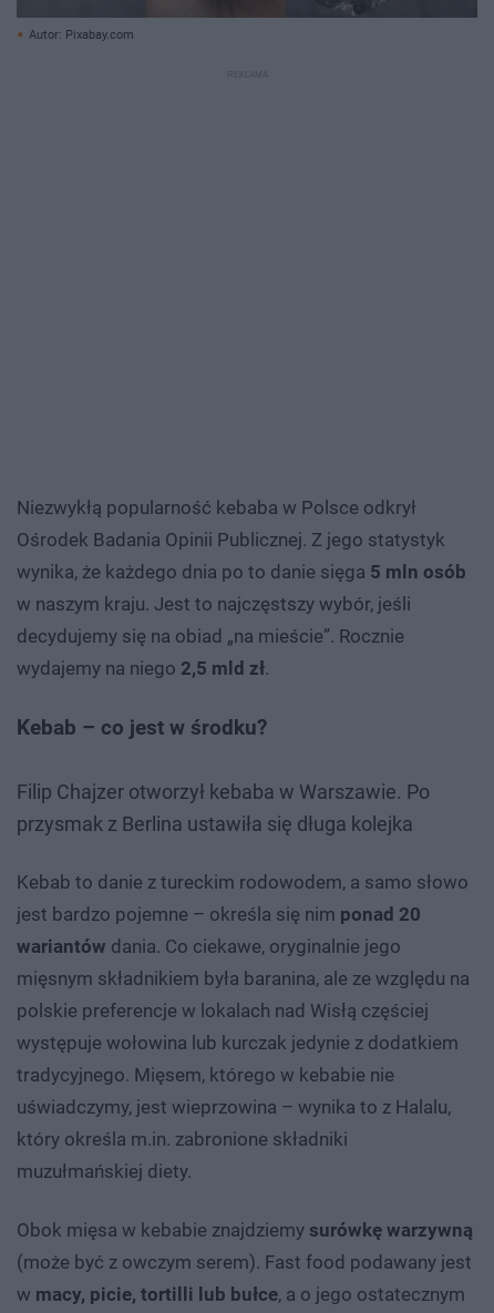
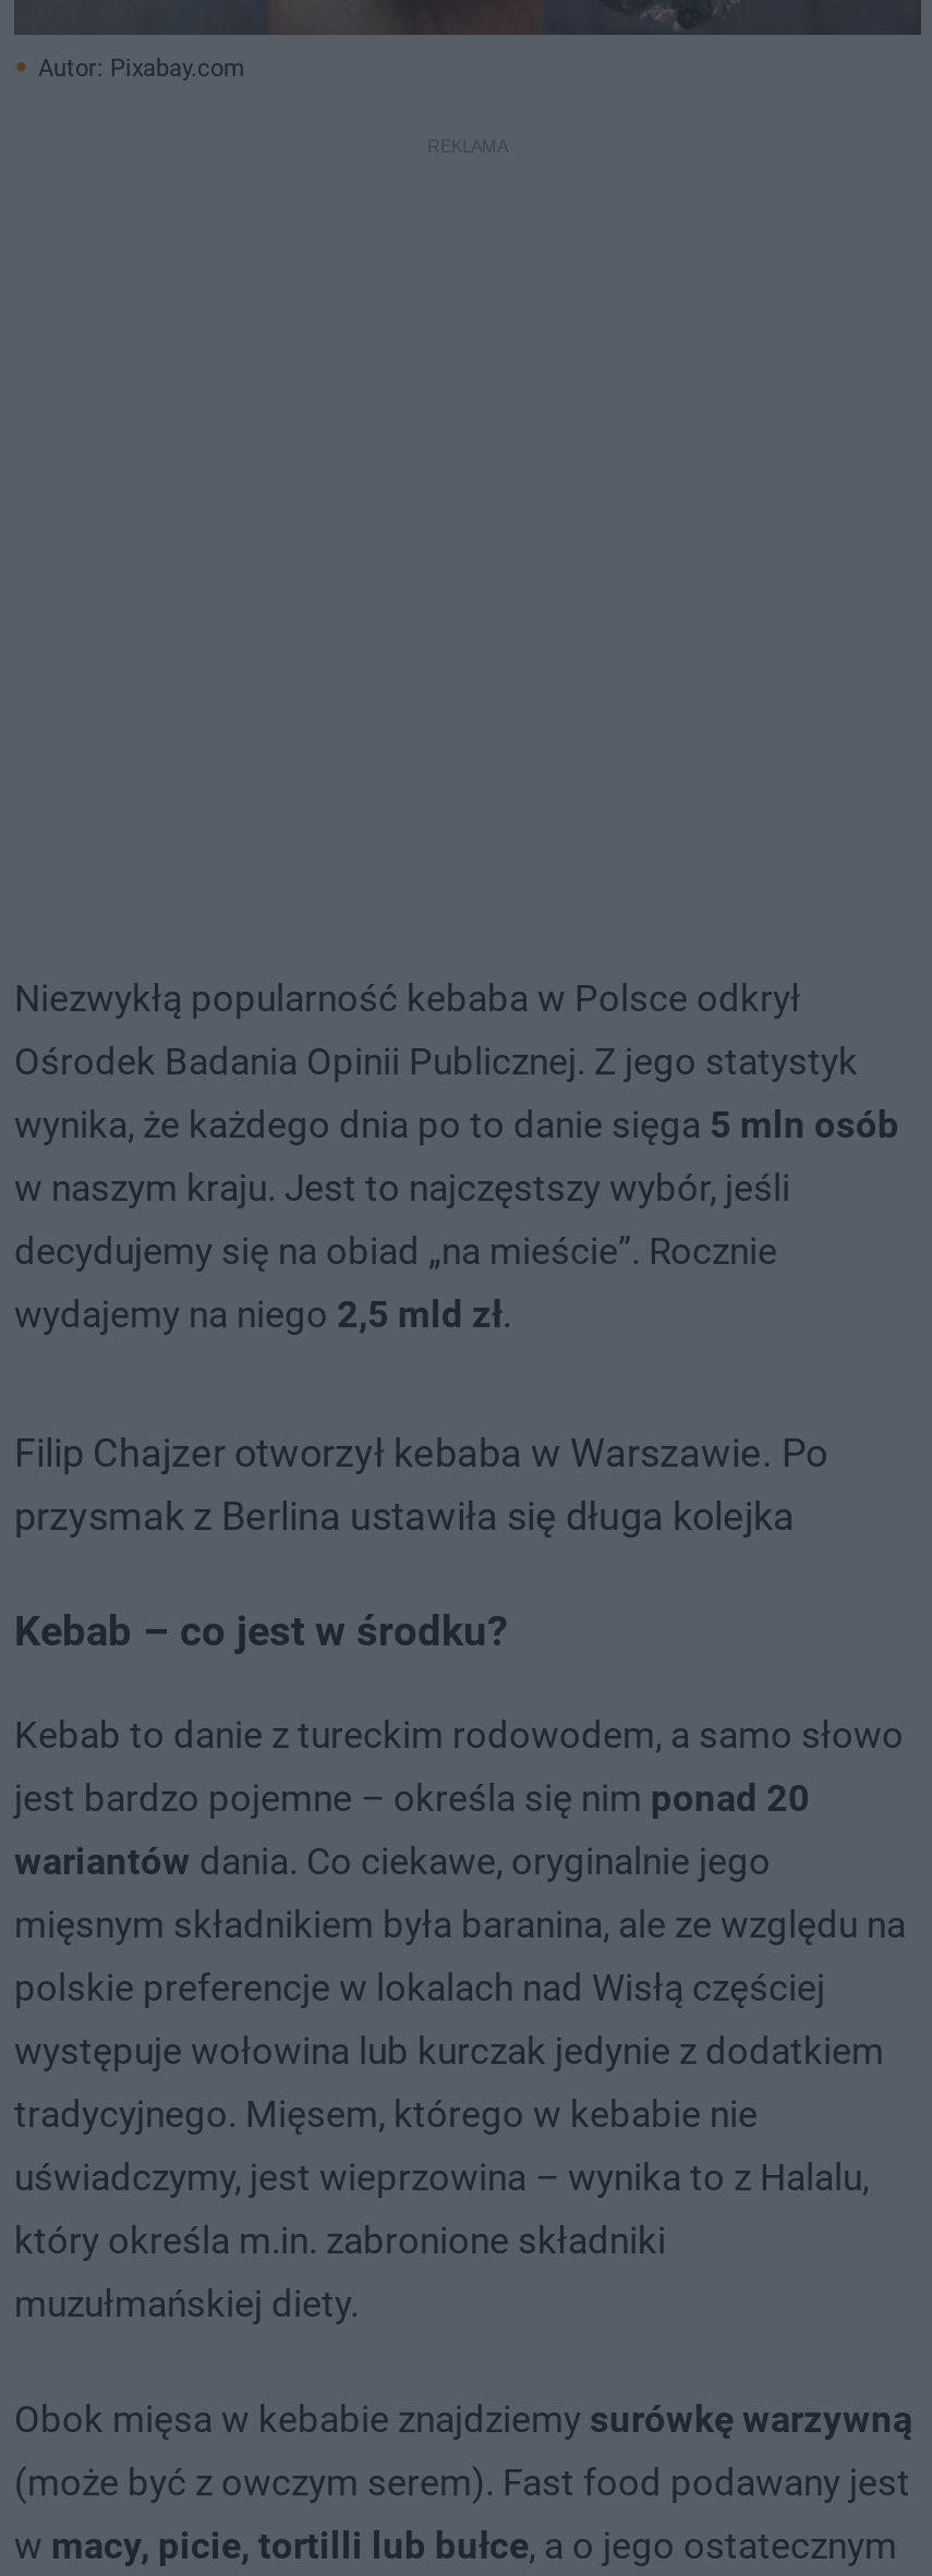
moved down: Kebab – co jest w środku?

moved up: Filip Chajzer otworzył kebaba w Warszawie. Po | przysmak z Berlina ustawiła się długa kolejka
